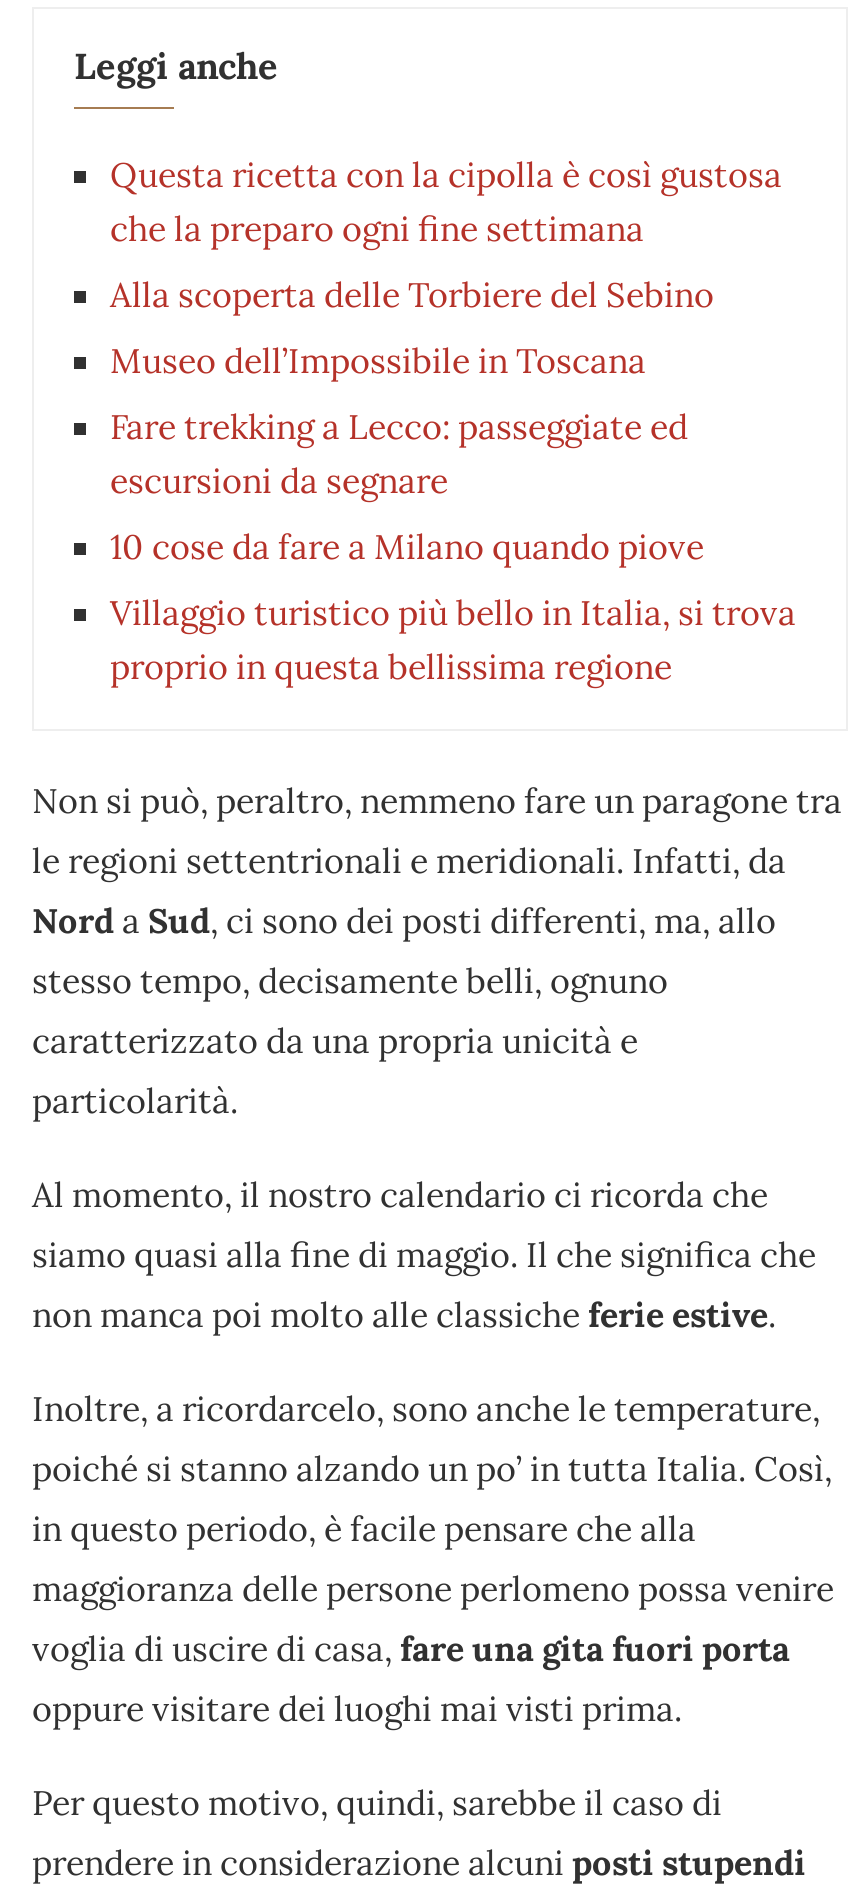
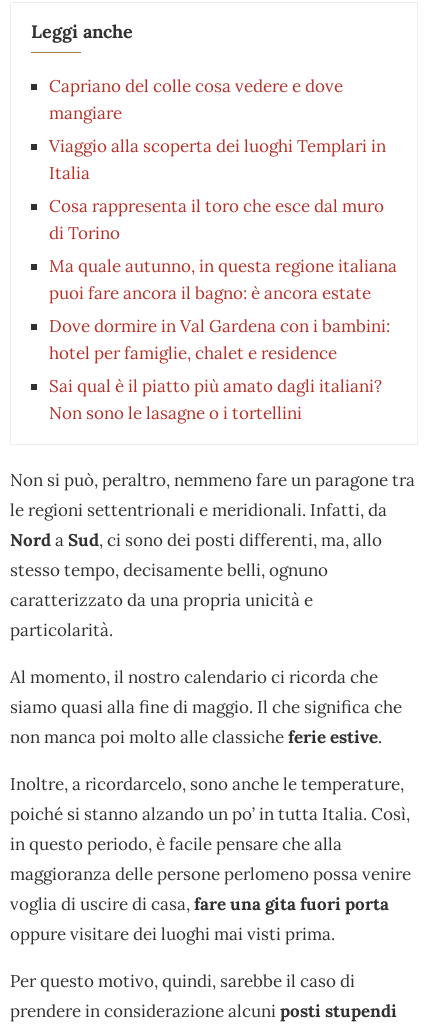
- Questa ricetta con la cipolla è così gustosa
- che la preparo ogni fine settimana
+ Capriano del colle cosa vedere e dove
+ mangiare

- Alla scoperta delle Torbiere del Sebino
+ Viaggio alla scoperta dei luoghi Templari in
+ Italia

- Museo dell’Impossibile in Toscana
+ Cosa rappresenta il toro che esce dal muro
+ di Torino

- Fare trekking a Lecco: passeggiate ed
- escursioni da segnare
+ Ma quale autunno, in questa regione italiana
+ puoi fare ancora il bagno: è ancora estate

- 10 cose da fare a Milano quando piove
+ Dove dormire in Val Gardena con i bambini:
+ hotel per famiglie, chalet e residence

- Villaggio turistico più bello in Italia, si trova
- proprio in questa bellissima regione
+ Sai qual è il piatto più amato dagli italiani?
+ Non sono le lasagne o i tortellini
